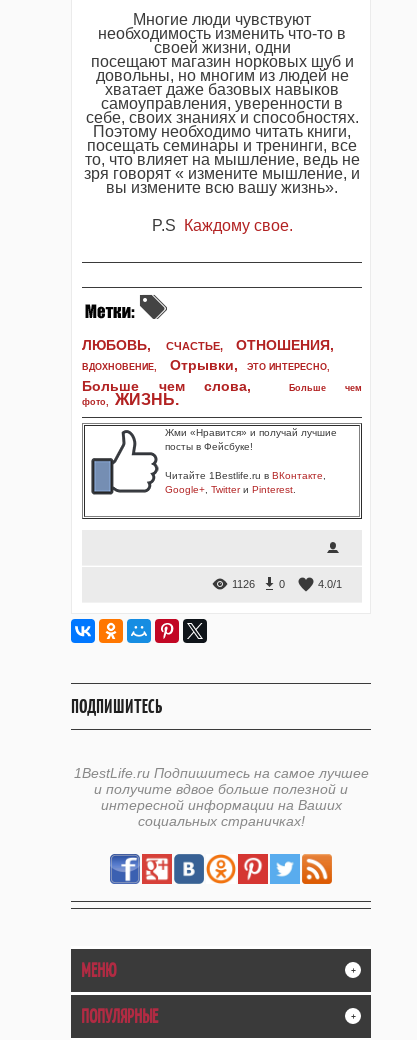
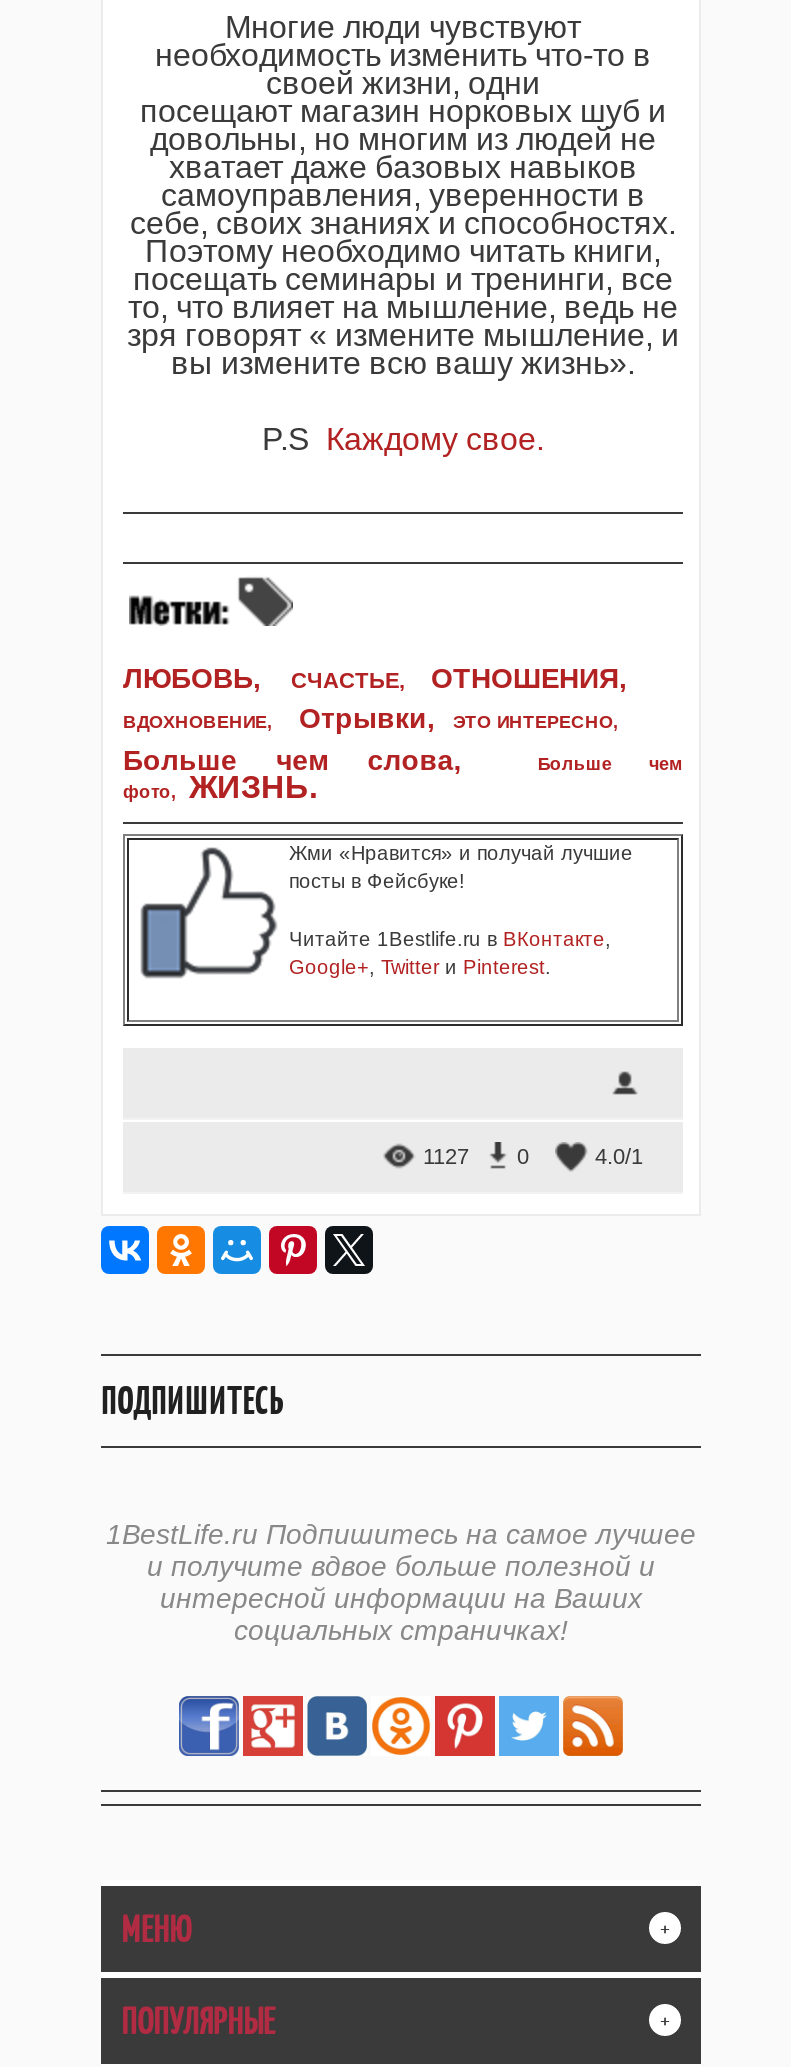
- 1126 0
+ 1127 0
